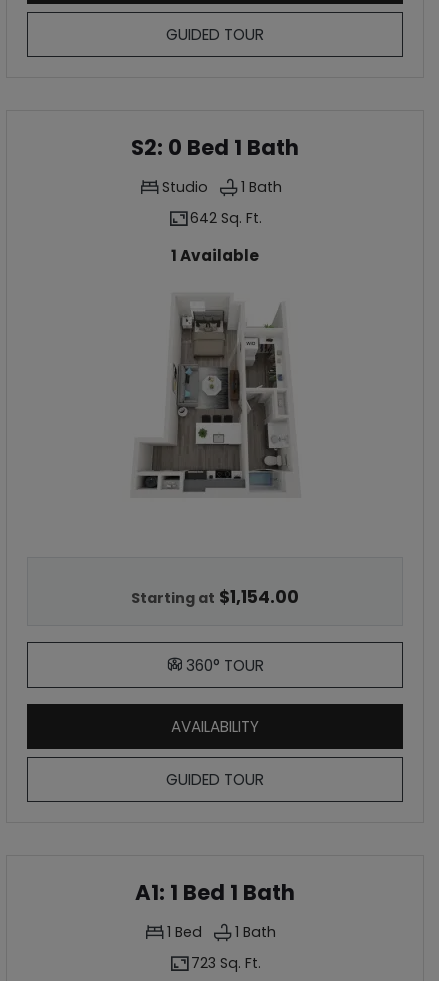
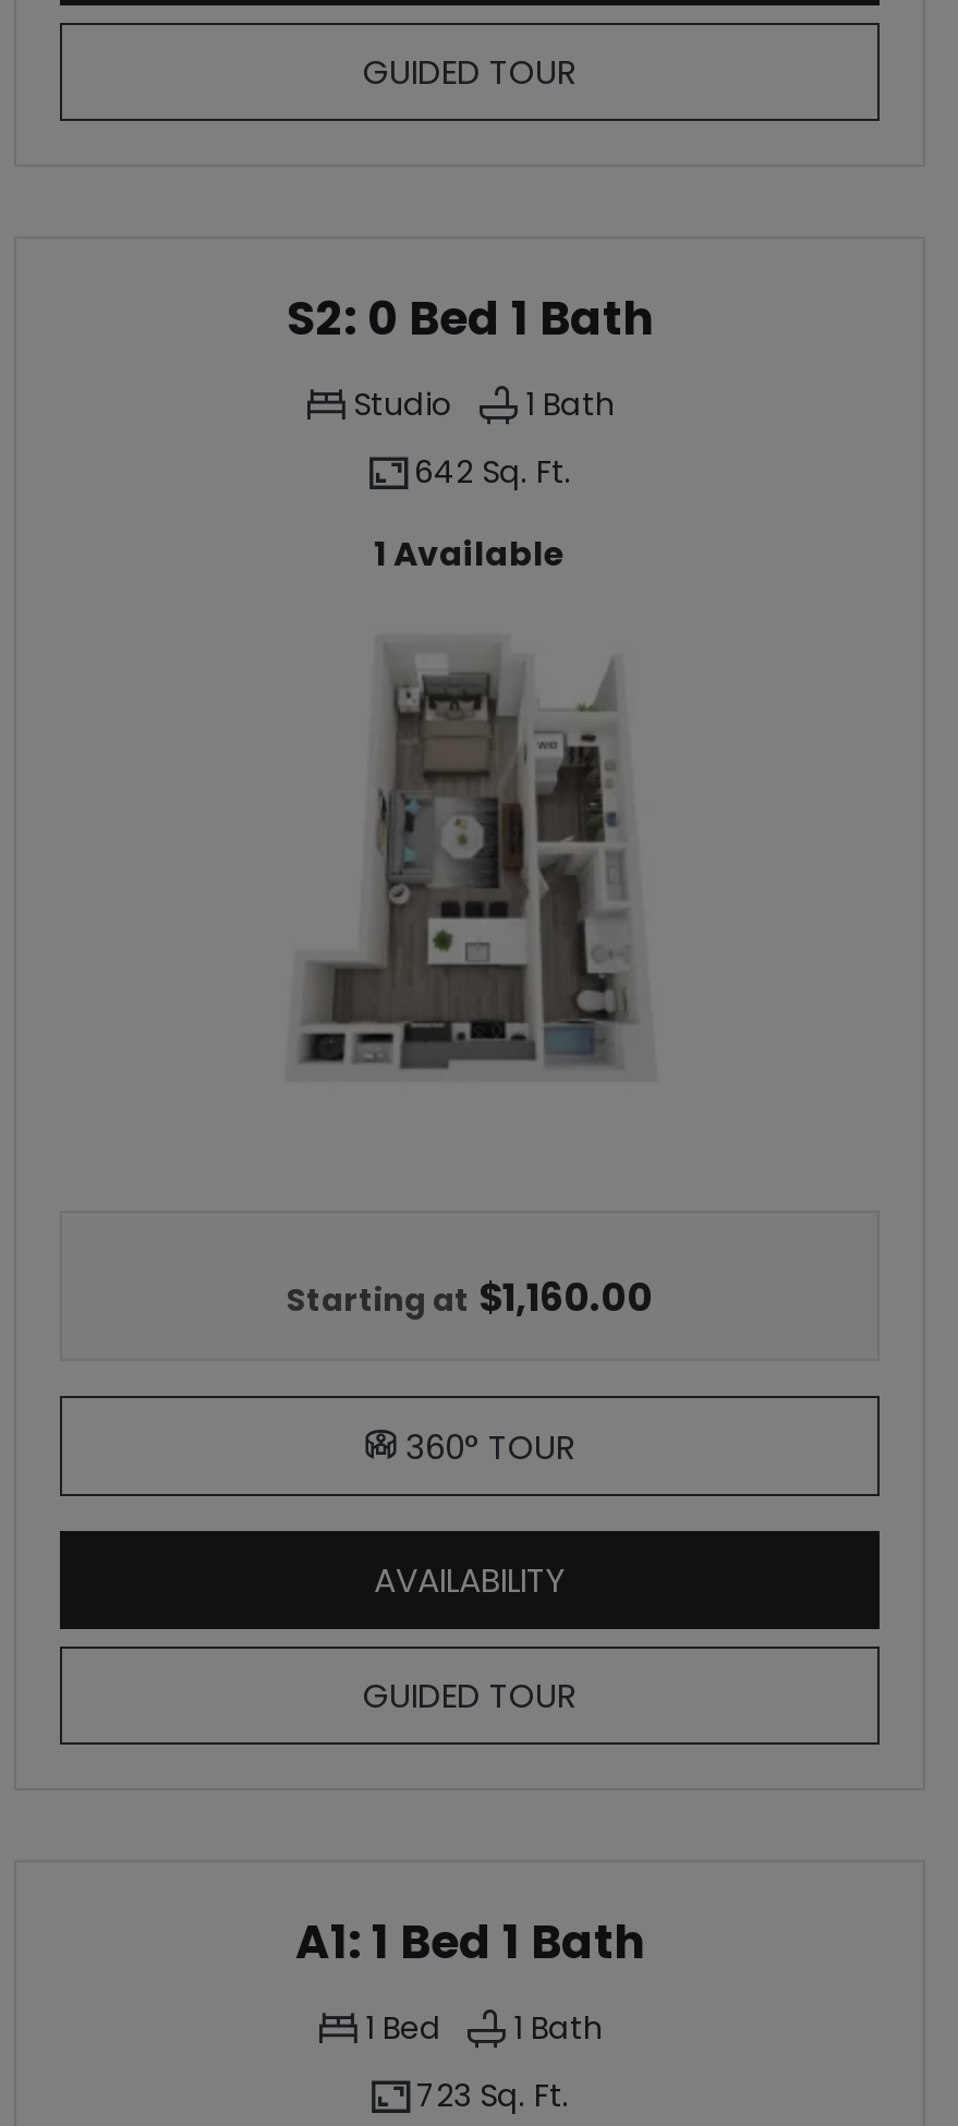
- Starting at $1,154.00
+ Starting at $1,160.00
